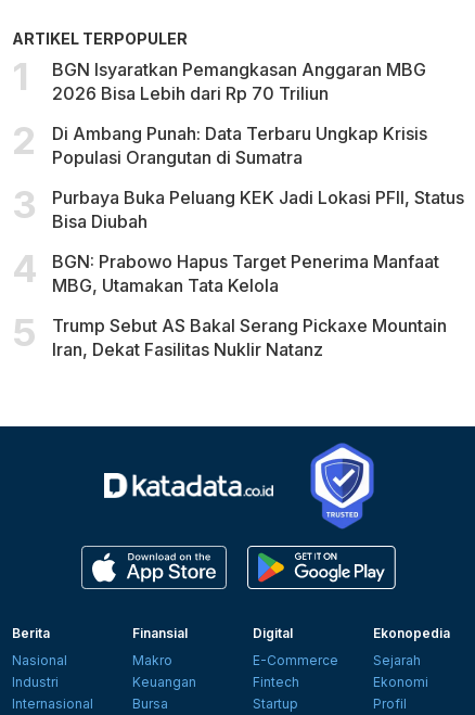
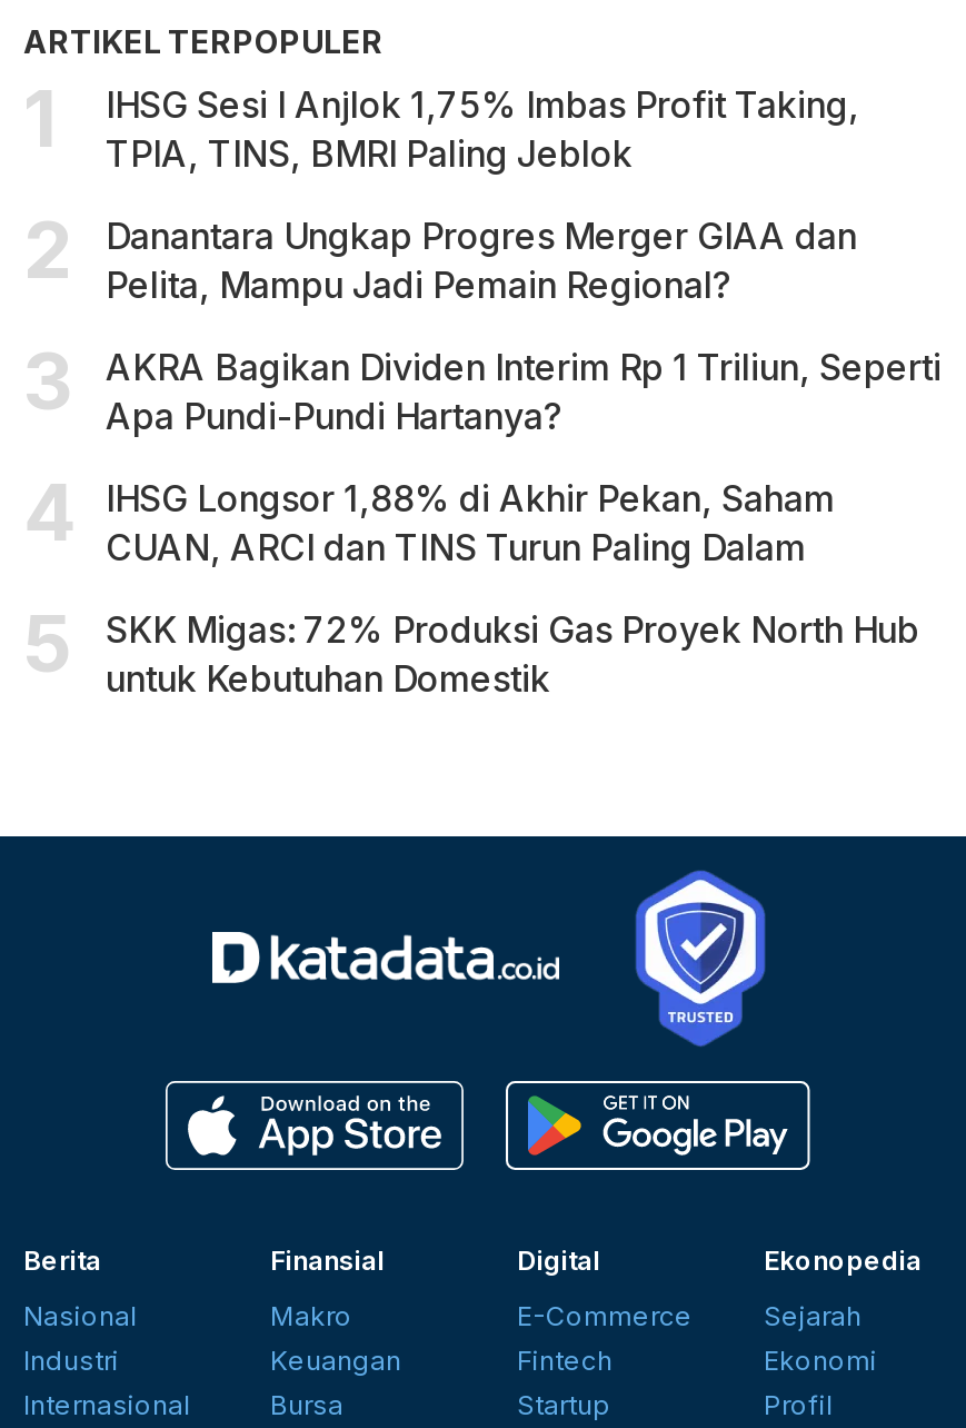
- BGN Isyaratkan Pemangkasan Anggaran MBG
- 2026 Bisa Lebih dari Rp 70 Triliun
+ IHSG Sesi I Anjlok 1,75% Imbas Profit Taking,
+ TPIA, TINS, BMRI Paling Jeblok

- Di Ambang Punah: Data Terbaru Ungkap Krisis
- Populasi Orangutan di Sumatra
+ Danantara Ungkap Progres Merger GIAA dan
+ Pelita, Mampu Jadi Pemain Regional?

- Purbaya Buka Peluang KEK Jadi Lokasi PFII, Status
- Bisa Diubah
+ AKRA Bagikan Dividen Interim Rp 1 Triliun, Seperti
+ Apa Pundi-Pundi Hartanya?

- BGN: Prabowo Hapus Target Penerima Manfaat
- MBG, Utamakan Tata Kelola
+ IHSG Longsor 1,88% di Akhir Pekan, Saham
+ CUAN, ARCI dan TINS Turun Paling Dalam

- Trump Sebut AS Bakal Serang Pickaxe Mountain
- Iran, Dekat Fasilitas Nuklir Natanz
+ SKK Migas: 72% Produksi Gas Proyek North Hub
+ untuk Kebutuhan Domestik
